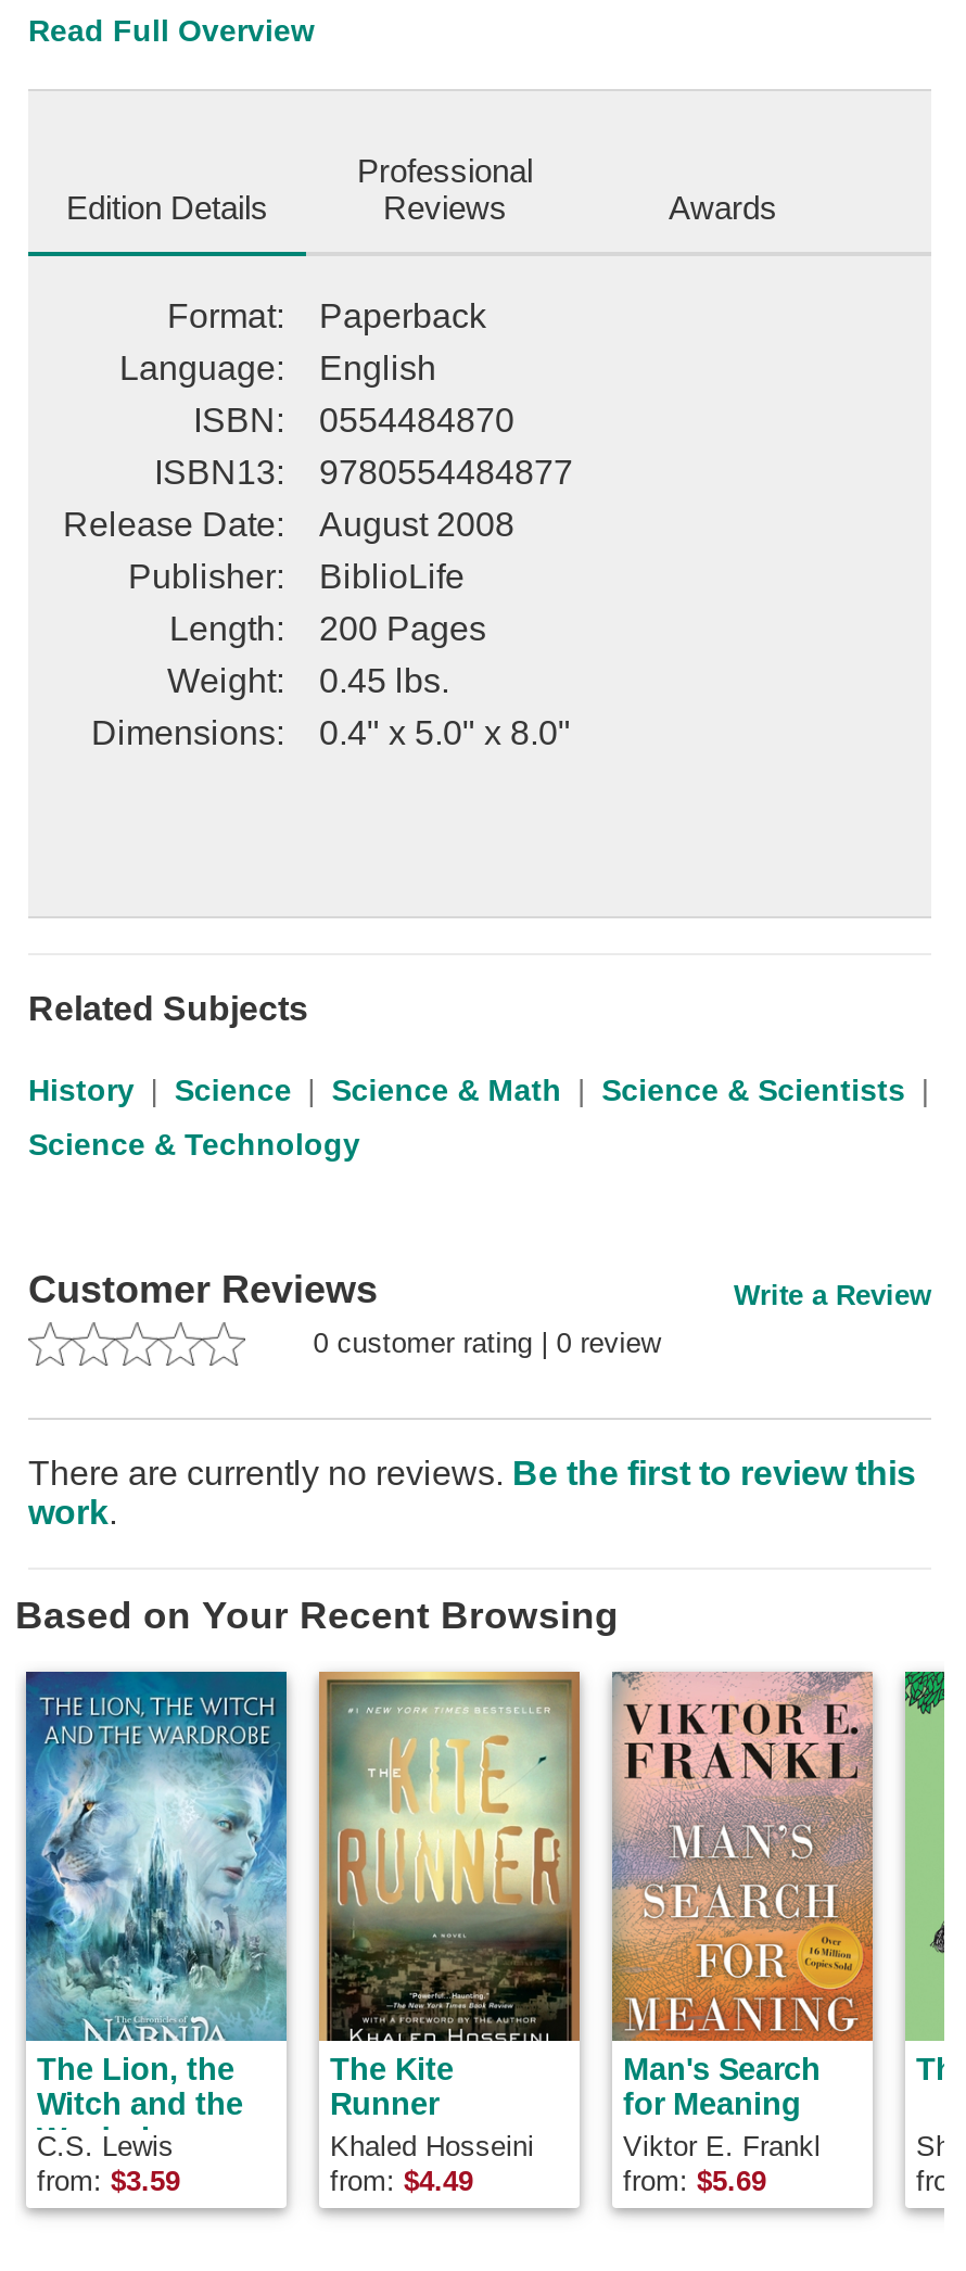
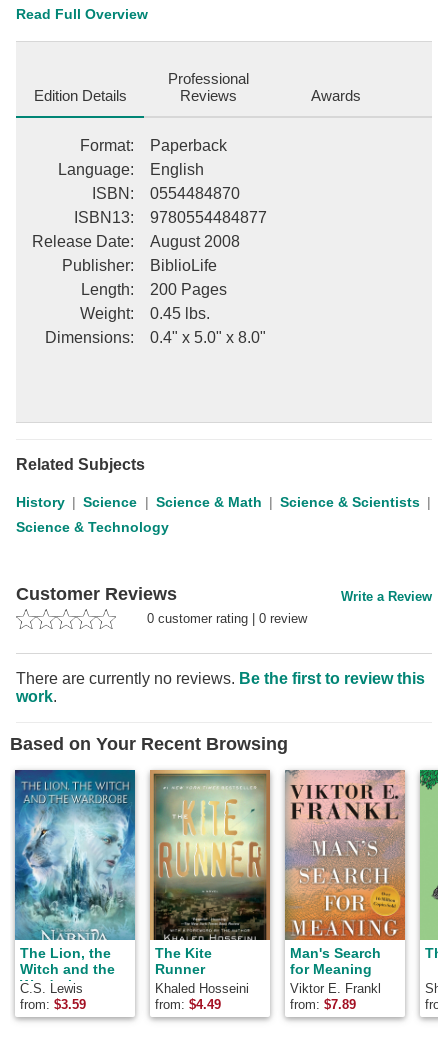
- from: $5.69
+ from: $7.89
